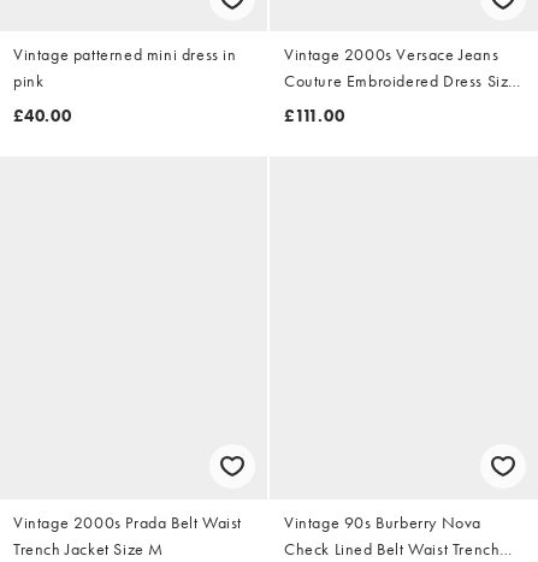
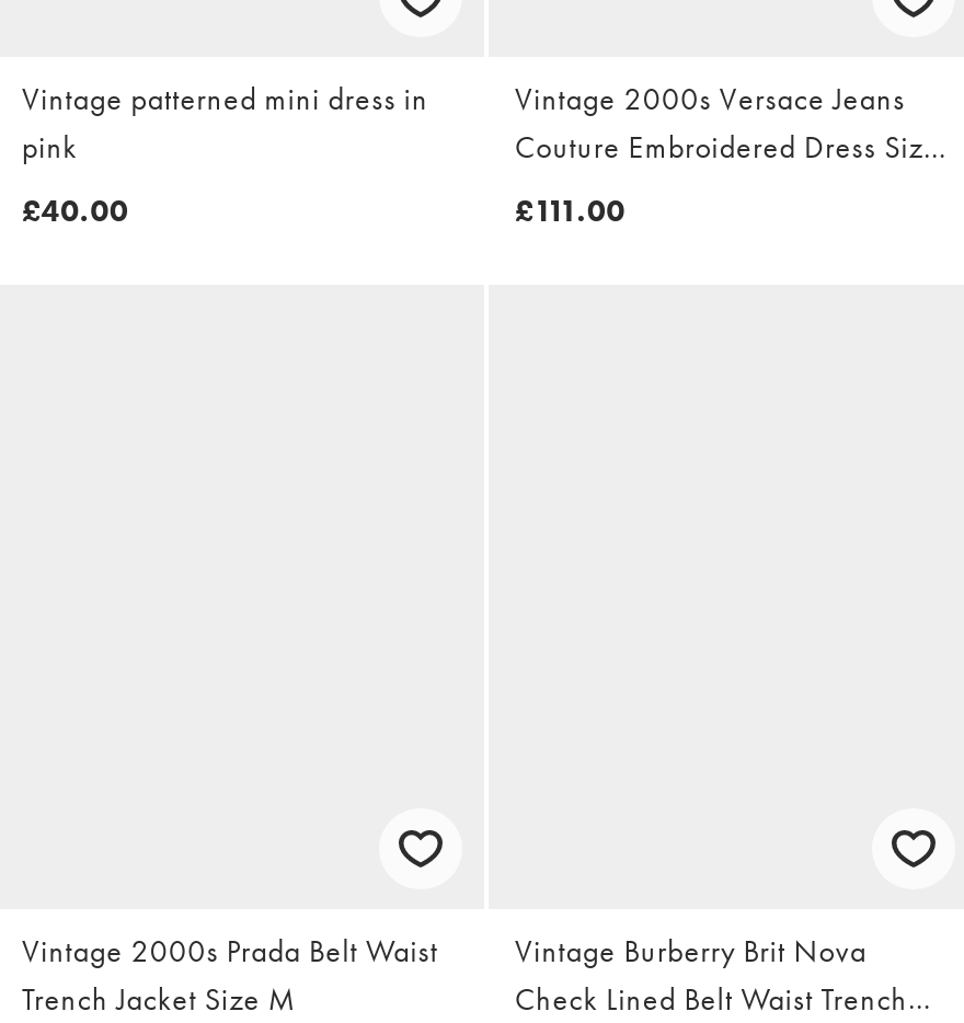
- Vintage 90s Burberry Nova
+ Vintage Burberry Brit Nova
